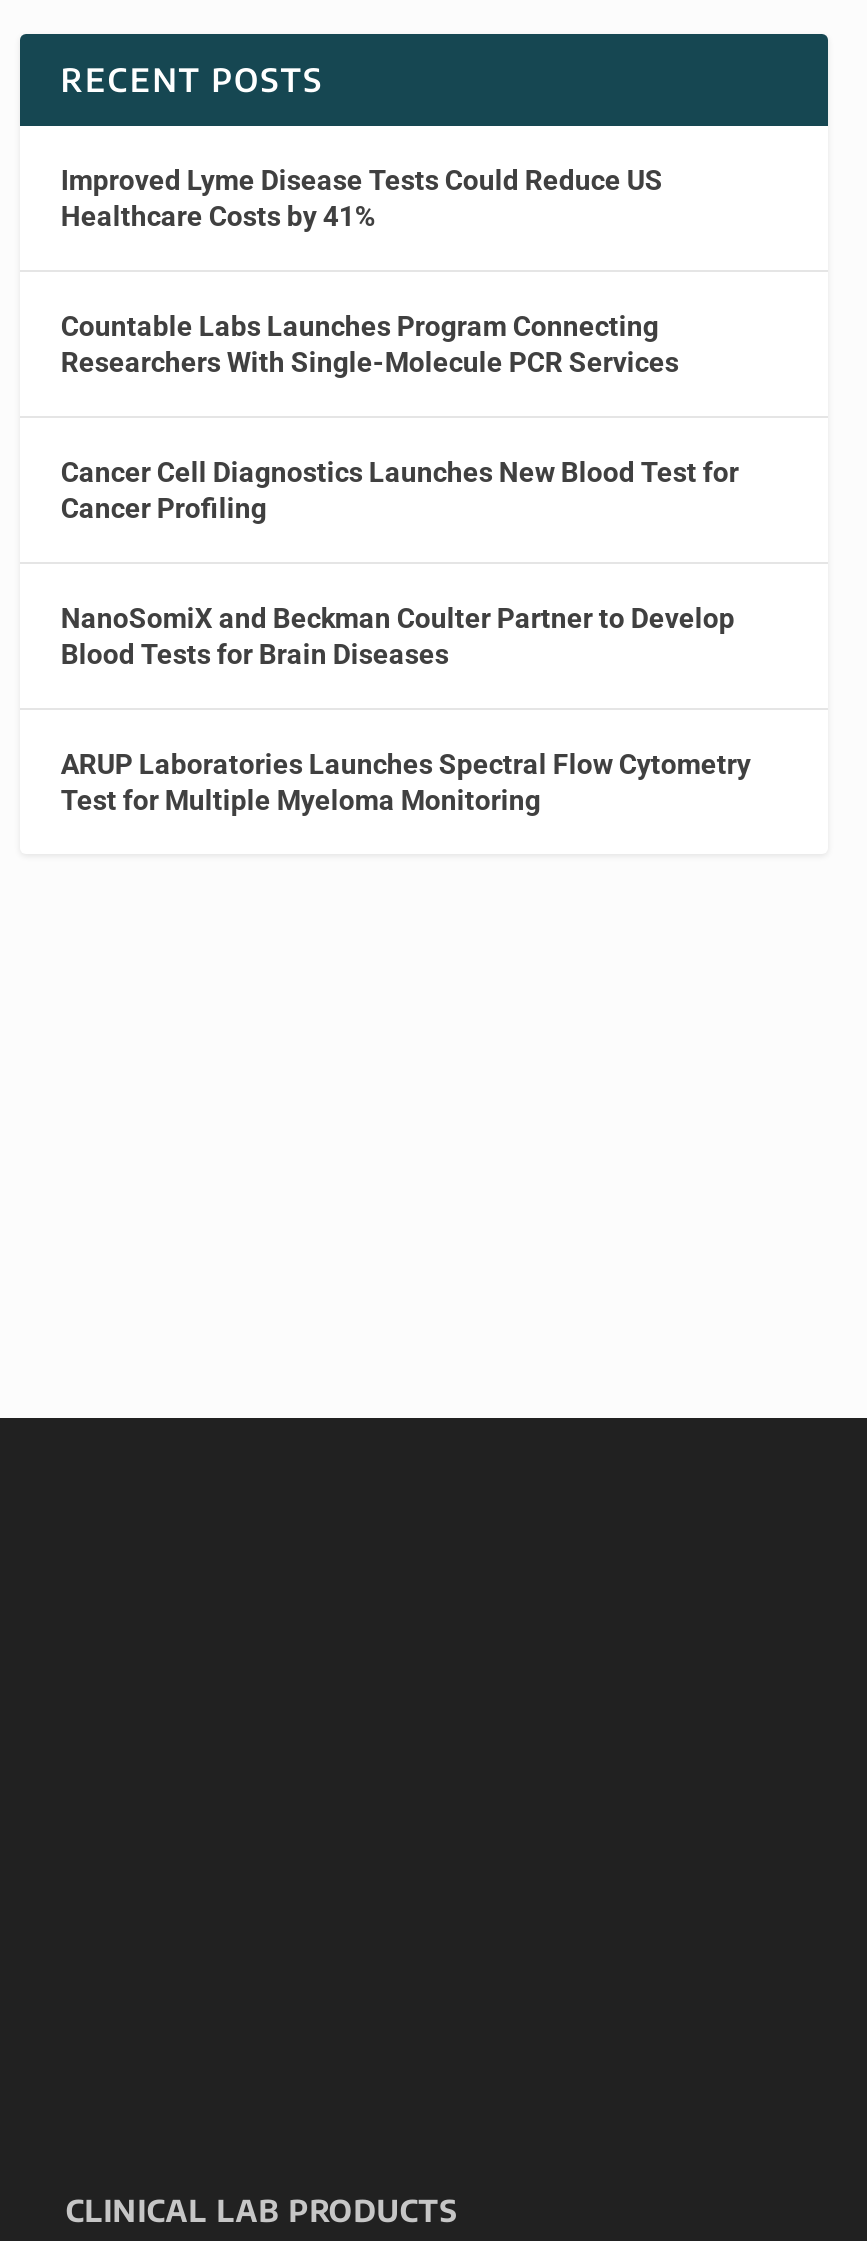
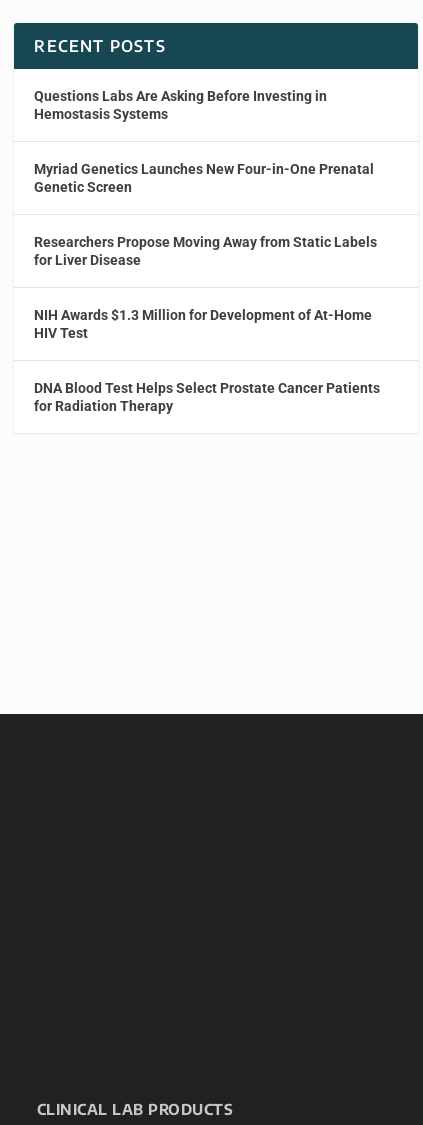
- Improved Lyme Disease Tests Could Reduce US
- Healthcare Costs by 41%
+ Questions Labs Are Asking Before Investing in
+ Hemostasis Systems

- Countable Labs Launches Program Connecting
- Researchers With Single-Molecule PCR Services
+ Myriad Genetics Launches New Four-in-One Prenatal
+ Genetic Screen

- Cancer Cell Diagnostics Launches New Blood Test for
- Cancer Profiling
+ Researchers Propose Moving Away from Static Labels
+ for Liver Disease

- NanoSomiX and Beckman Coulter Partner to Develop
- Blood Tests for Brain Diseases
+ NIH Awards $1.3 Million for Development of At-Home
+ HIV Test

- ARUP Laboratories Launches Spectral Flow Cytometry
- Test for Multiple Myeloma Monitoring
+ DNA Blood Test Helps Select Prostate Cancer Patients
+ for Radiation Therapy
